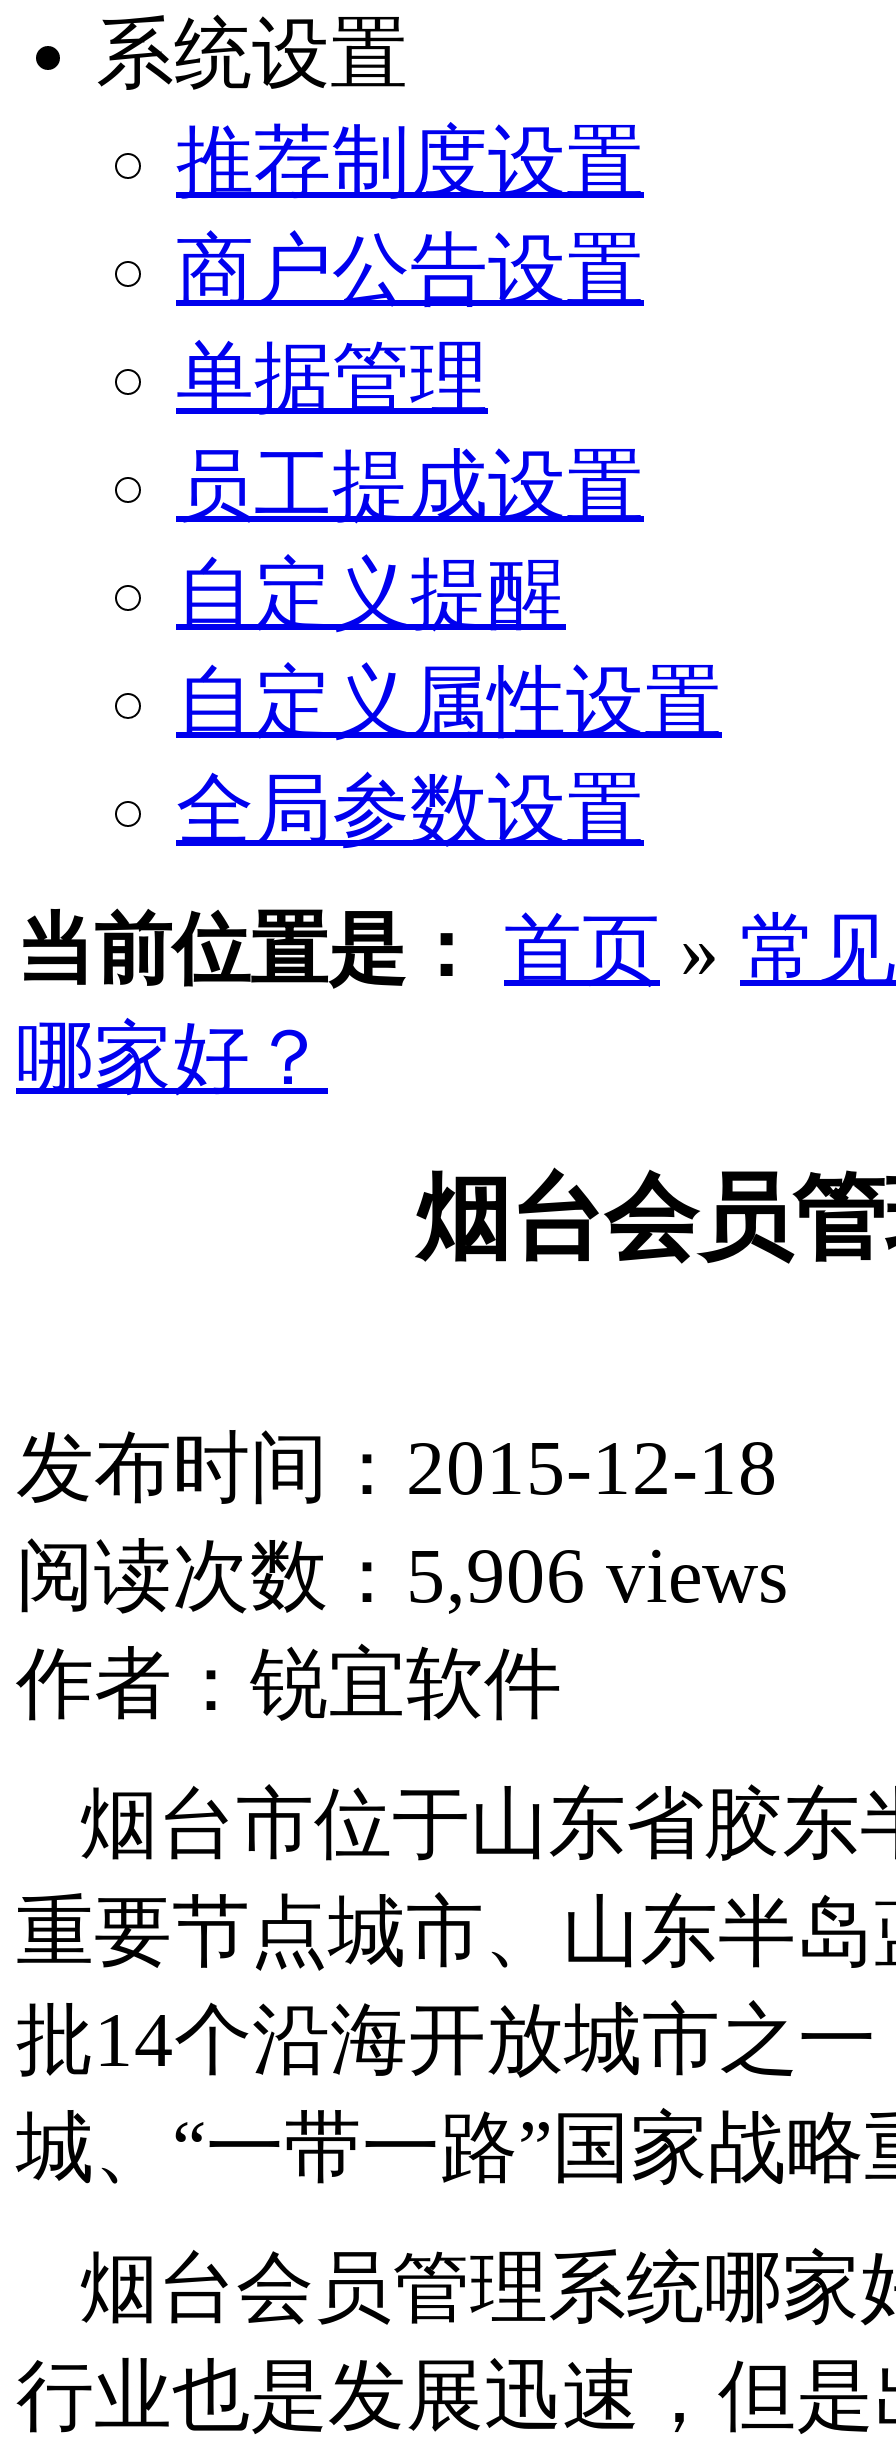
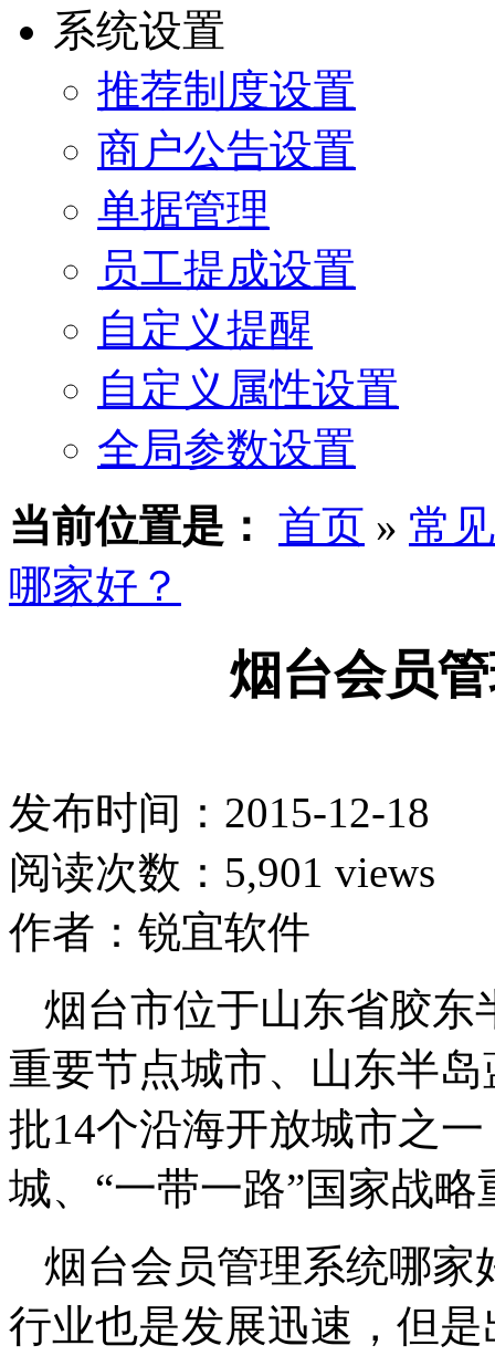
- 阅读次数：5,906 views
+ 阅读次数：5,901 views
